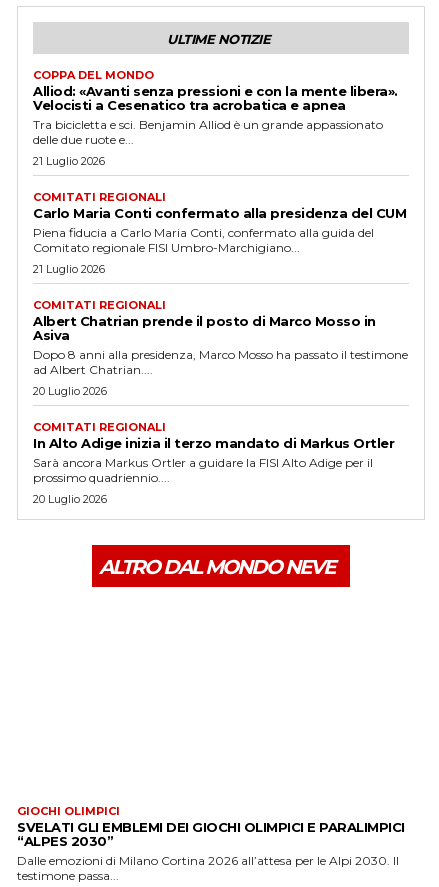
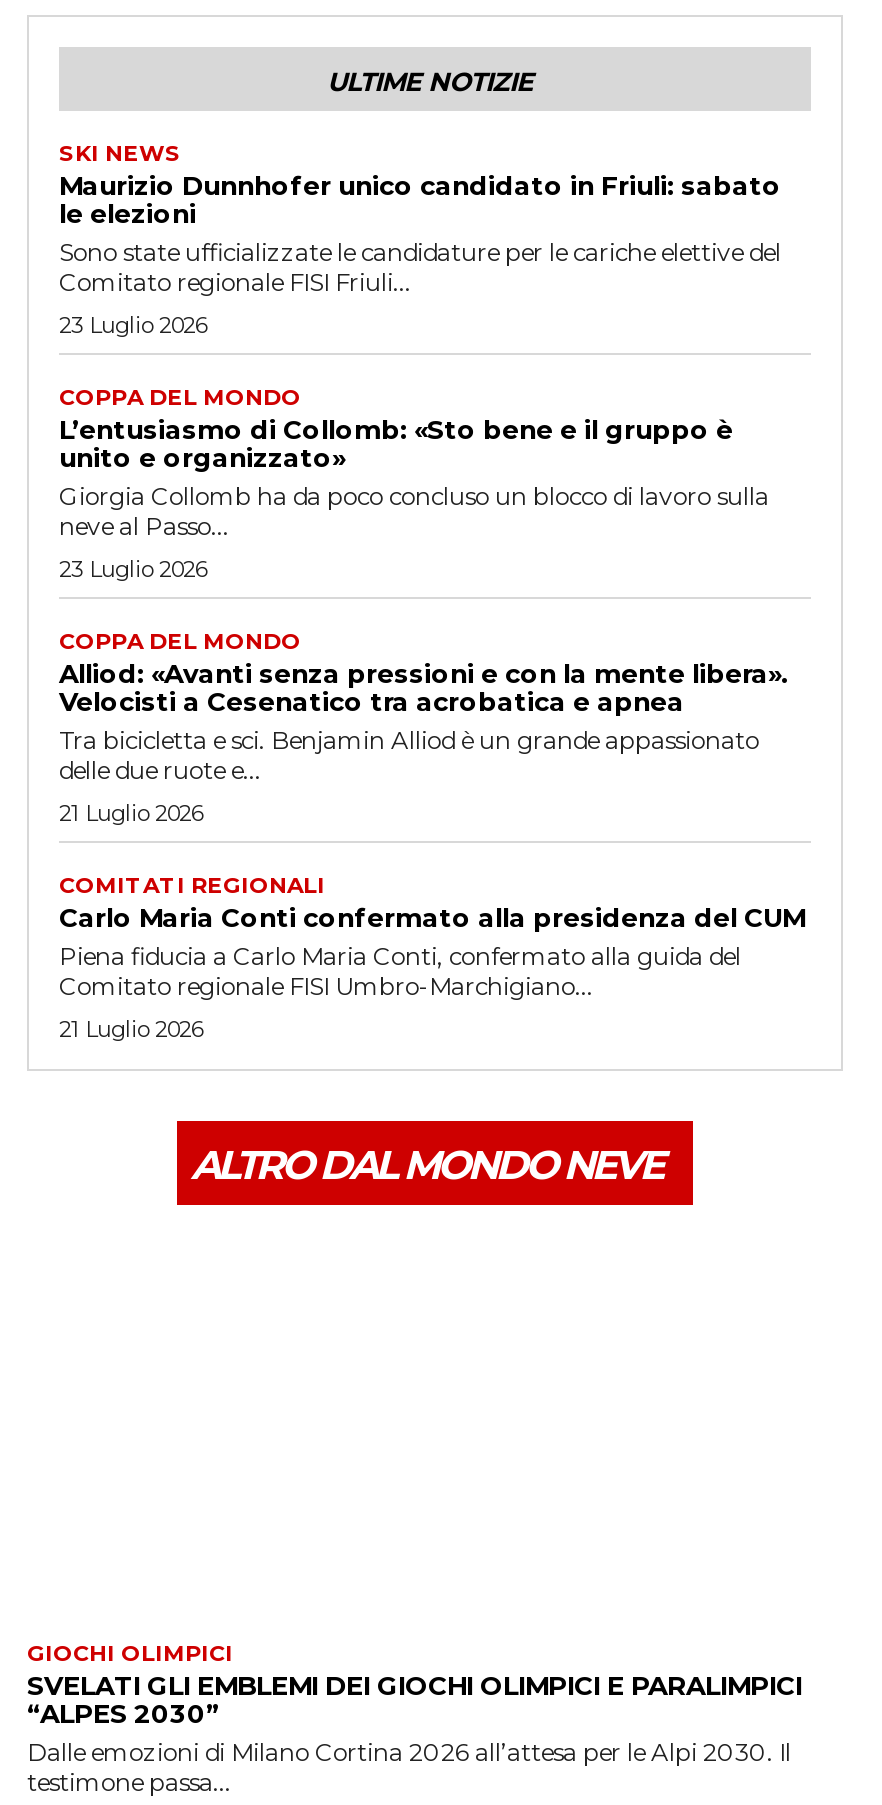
+ SKI NEWS
+ Maurizio Dunnhofer unico candidato in Friuli: sabato
+ le elezioni
+ Sono state ufficializzate le candidature per le cariche elettive del
+ Comitato regionale FISI Friuli...
+ 23 Luglio 2026
+ COPPA DEL MONDO
+ L’entusiasmo di Collomb: «Sto bene e il gruppo è
+ unito e organizzato»
+ Giorgia Collomb ha da poco concluso un blocco di lavoro sulla
+ neve al Passo...
+ 23 Luglio 2026

moved down: COPPA DEL MONDO | Alliod: «Avanti senza pressioni e con la mente libera». | Velocisti a Cesenatico tra acrobatica e apnea | ... | Comitato regionale FISI Umbro-Marchigiano... | 21 Luglio 2026

- COMITATI REGIONALI
- Albert Chatrian prende il posto di Marco Mosso in
- Asiva
- Dopo 8 anni alla presidenza, Marco Mosso ha passato il testimone
- ad Albert Chatrian....
- 20 Luglio 2026
- COMITATI REGIONALI
- In Alto Adige inizia il terzo mandato di Markus Ortler
- Sarà ancora Markus Ortler a guidare la FISI Alto Adige per il
- prossimo quadriennio....
- 20 Luglio 2026
